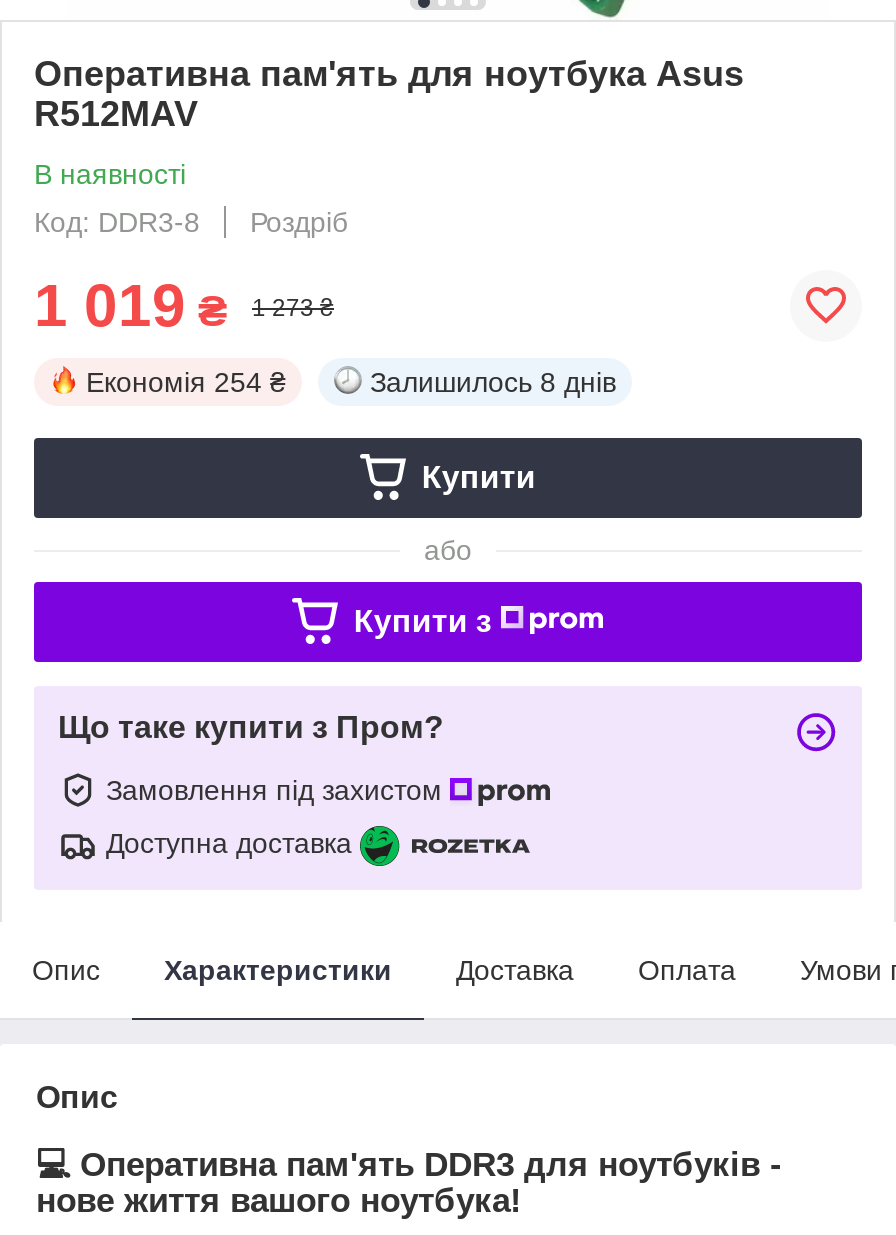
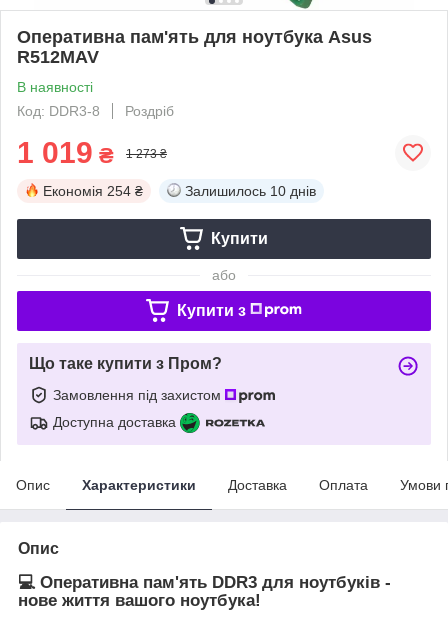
- Залишилось 8 днів
+ Залишилось 10 днів
